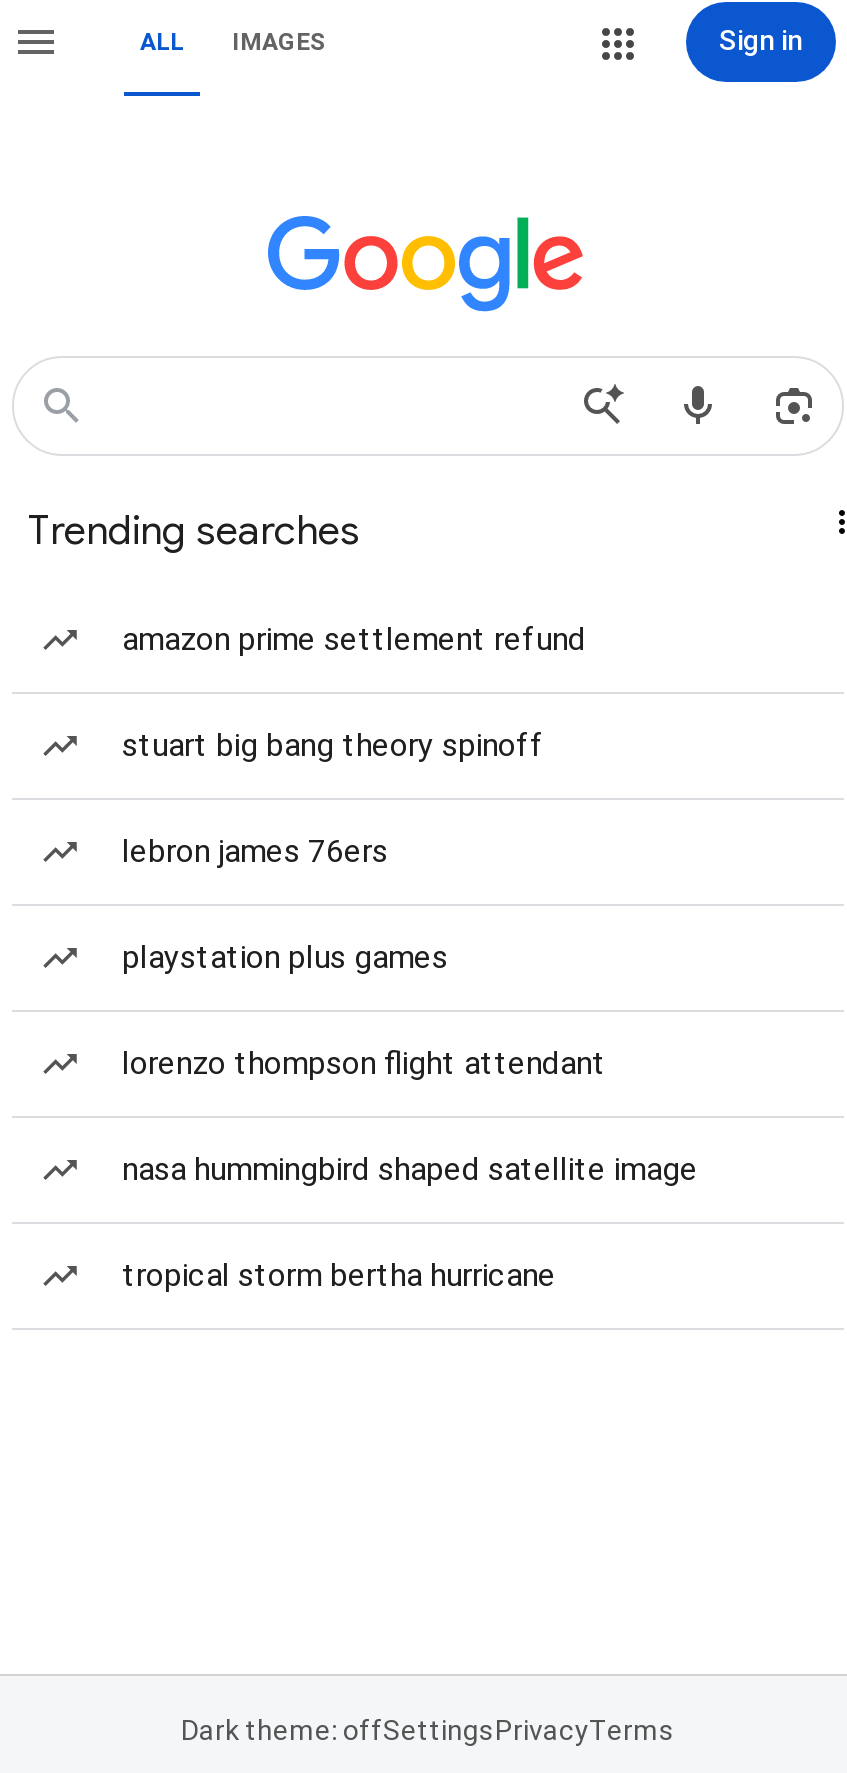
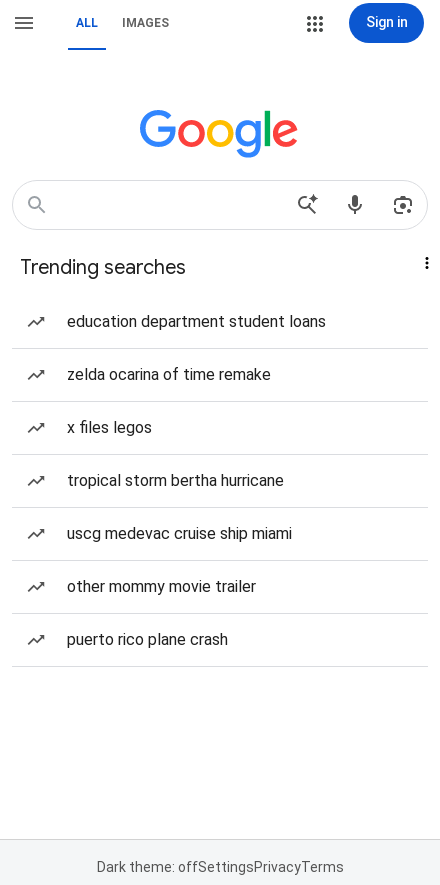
- amazon prime settlement refund
- stuart big bang theory spinoff
- lebron james 76ers
- playstation plus games
- lorenzo thompson flight attendant
- nasa hummingbird shaped satellite image
+ education department student loans
+ zelda ocarina of time remake
+ x files legos

moved up: tropical storm bertha hurricane

+ uscg medevac cruise ship miami
+ other mommy movie trailer
+ puerto rico plane crash
